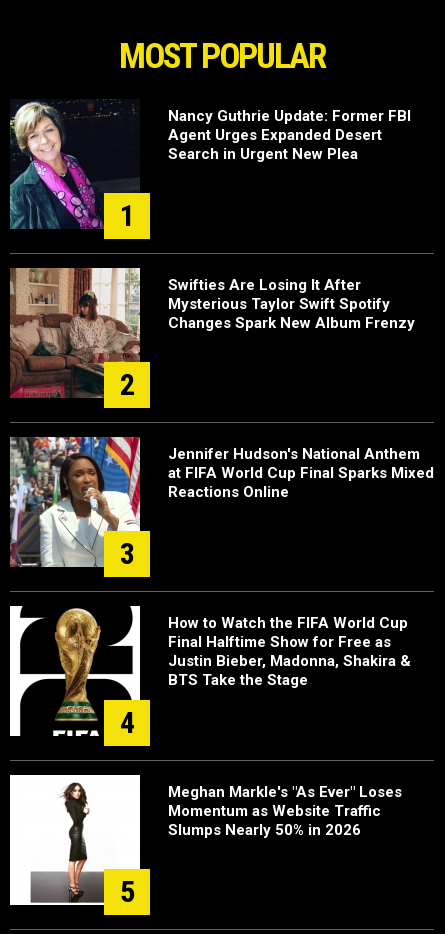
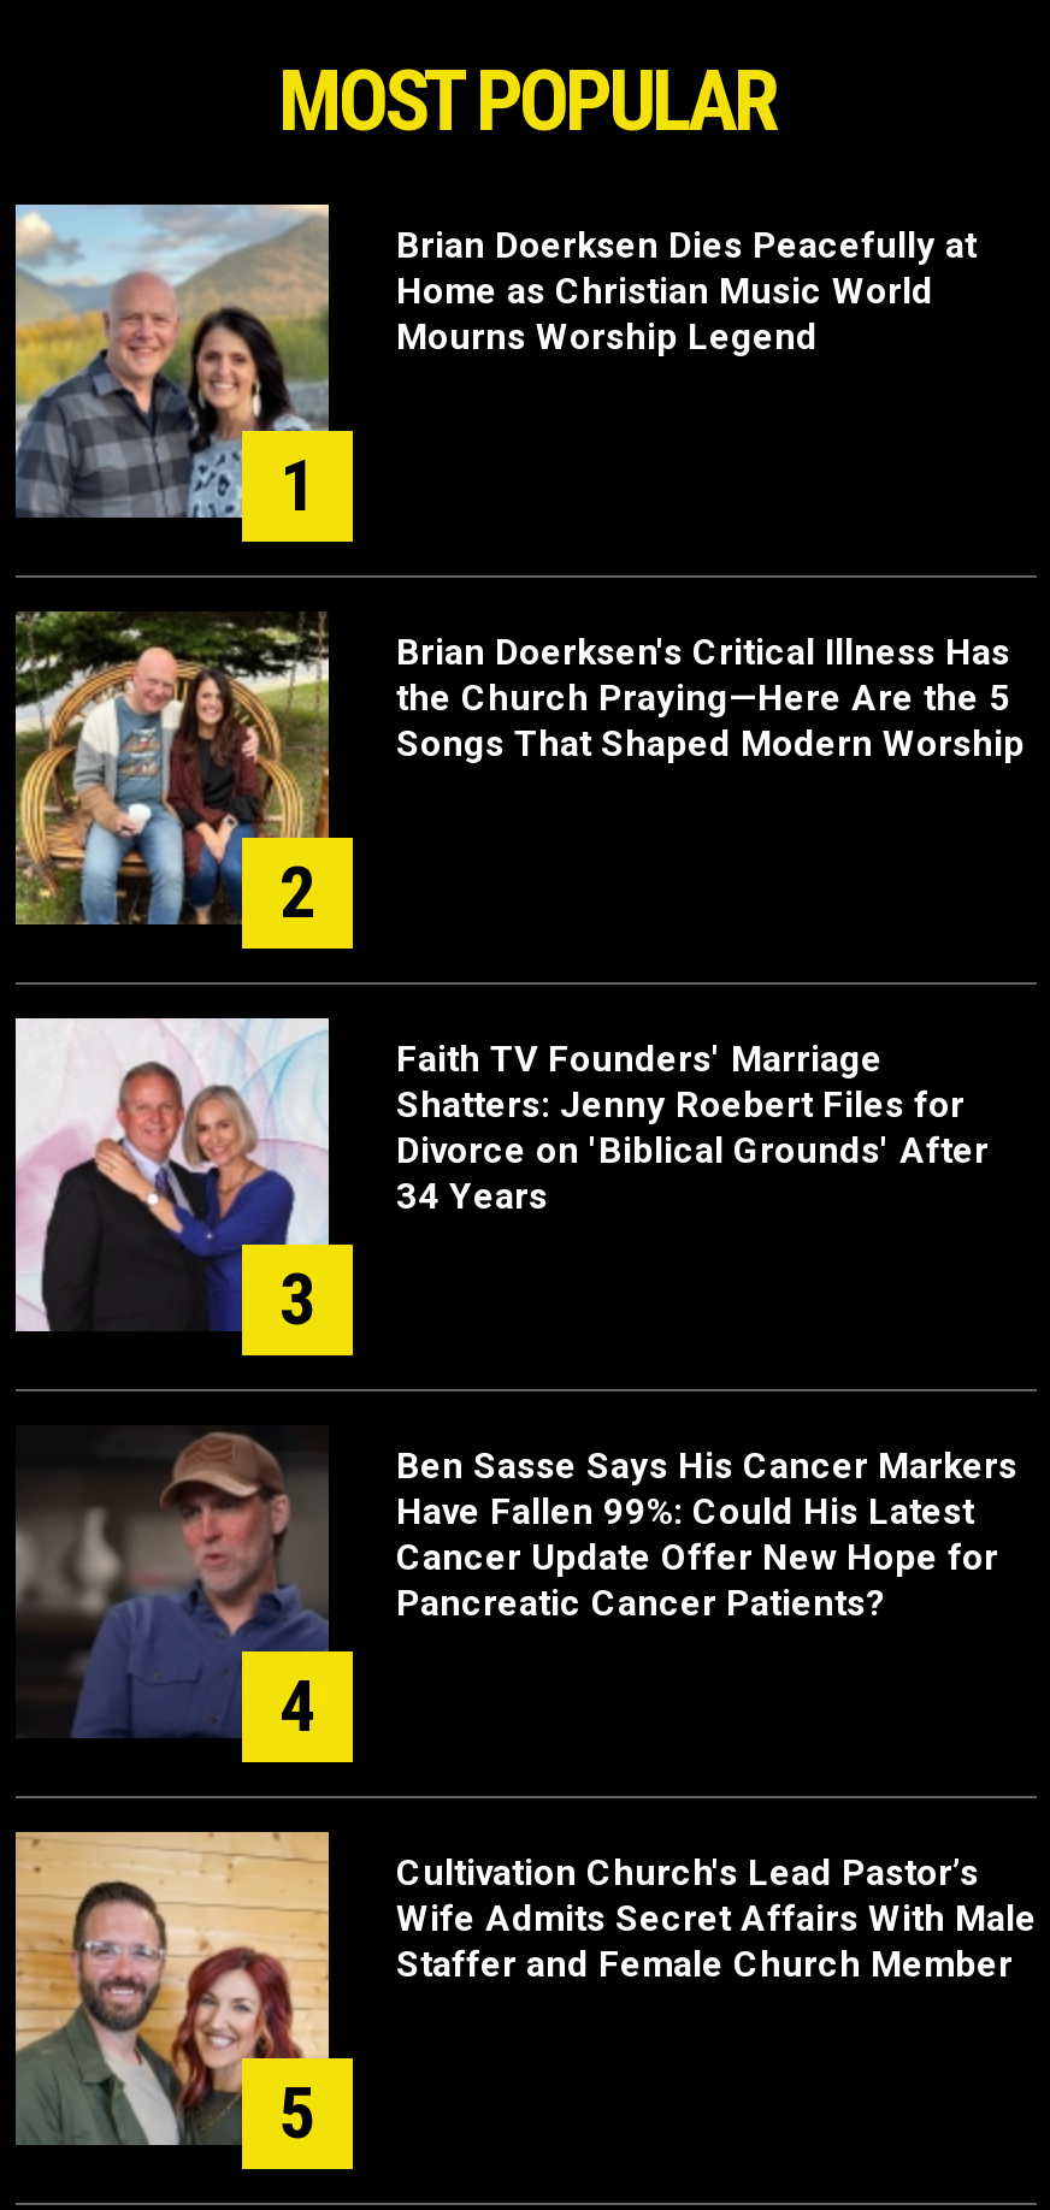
- [image]
- Nancy Guthrie Update: Former FBI
- Agent Urges Expanded Desert
- Search in Urgent New Plea
+ [image]
+ Brian Doerksen Dies Peacefully at
+ Home as Christian Music World
+ Mourns Worship Legend

- [image]
- Swifties Are Losing It After
- Mysterious Taylor Swift Spotify
- Changes Spark New Album Frenzy
+ [image]
+ Brian Doerksen's Critical Illness Has
+ the Church Praying—Here Are the 5
+ Songs That Shaped Modern Worship

- [image]
- Jennifer Hudson's National Anthem
- at FIFA World Cup Final Sparks Mixed
- Reactions Online
+ [image]
+ Faith TV Founders' Marriage
+ Shatters: Jenny Roebert Files for
+ Divorce on 'Biblical Grounds' After
+ 34 Years

- [image]
- How to Watch the FIFA World Cup
- Final Halftime Show for Free as
- Justin Bieber, Madonna, Shakira &
- BTS Take the Stage
+ [image]
+ Ben Sasse Says His Cancer Markers
+ Have Fallen 99%: Could His Latest
+ Cancer Update Offer New Hope for
+ Pancreatic Cancer Patients?

- [image]
- Meghan Markle's "As Ever" Loses
- Momentum as Website Traffic
- Slumps Nearly 50% in 2026
+ [image]
+ Cultivation Church's Lead Pastor’s
+ Wife Admits Secret Affairs With Male
+ Staffer and Female Church Member
